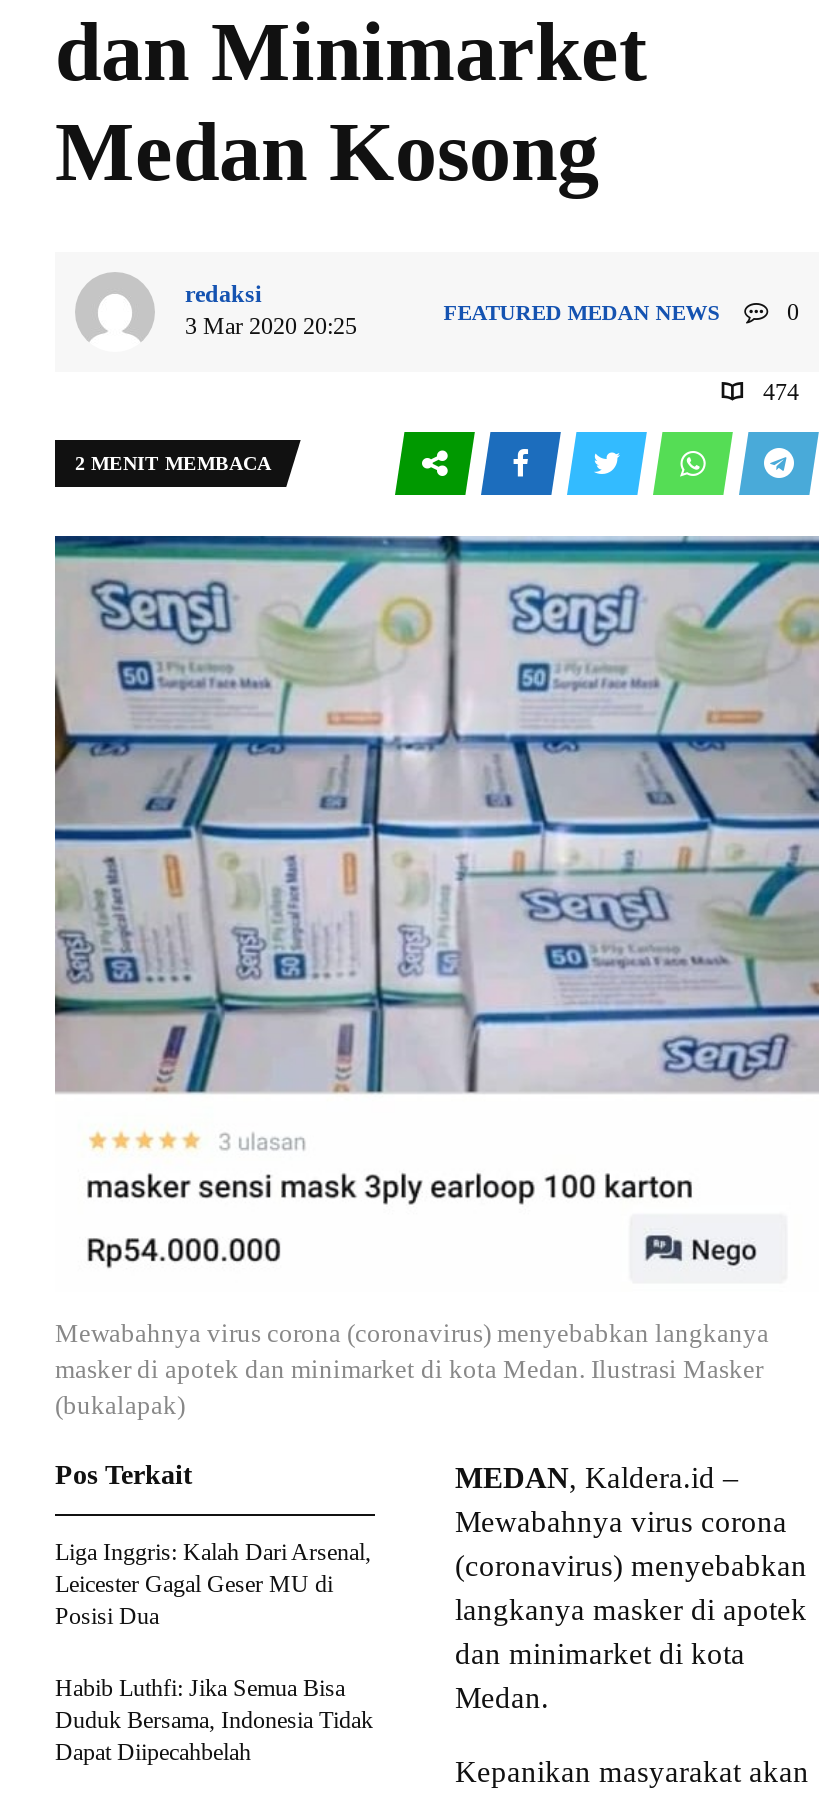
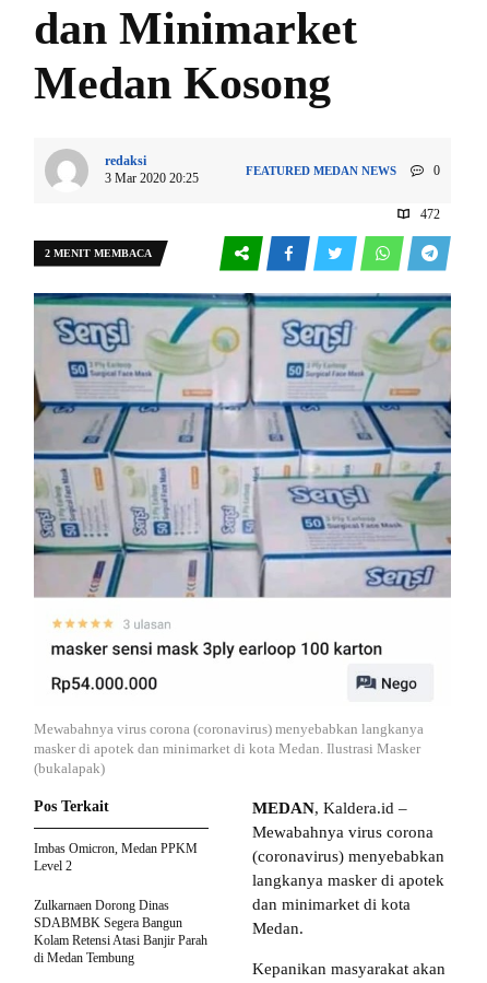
- 474
+ 472

- Liga Inggris: Kalah Dari Arsenal,
- Leicester Gagal Geser MU di
- Posisi Dua
+ Imbas Omicron, Medan PPKM
+ Level 2

- Habib Luthfi: Jika Semua Bisa
- Duduk Bersama, Indonesia Tidak
- Dapat Diipecahbelah
+ Zulkarnaen Dorong Dinas
+ SDABMBK Segera Bangun
+ Kolam Retensi Atasi Banjir Parah
+ di Medan Tembung
